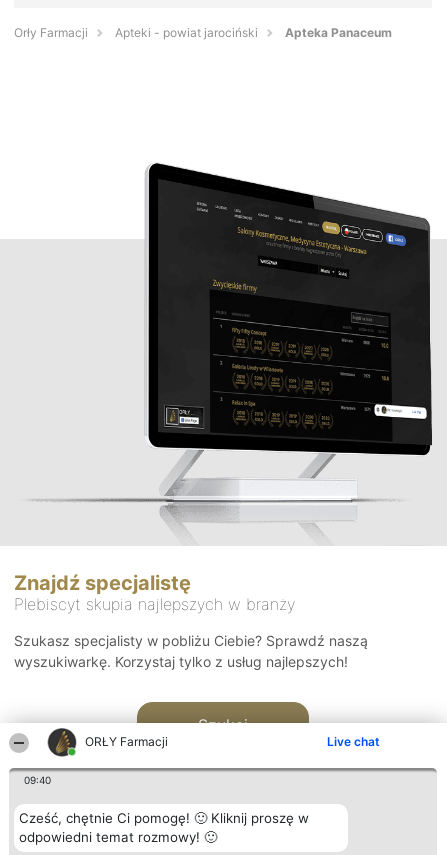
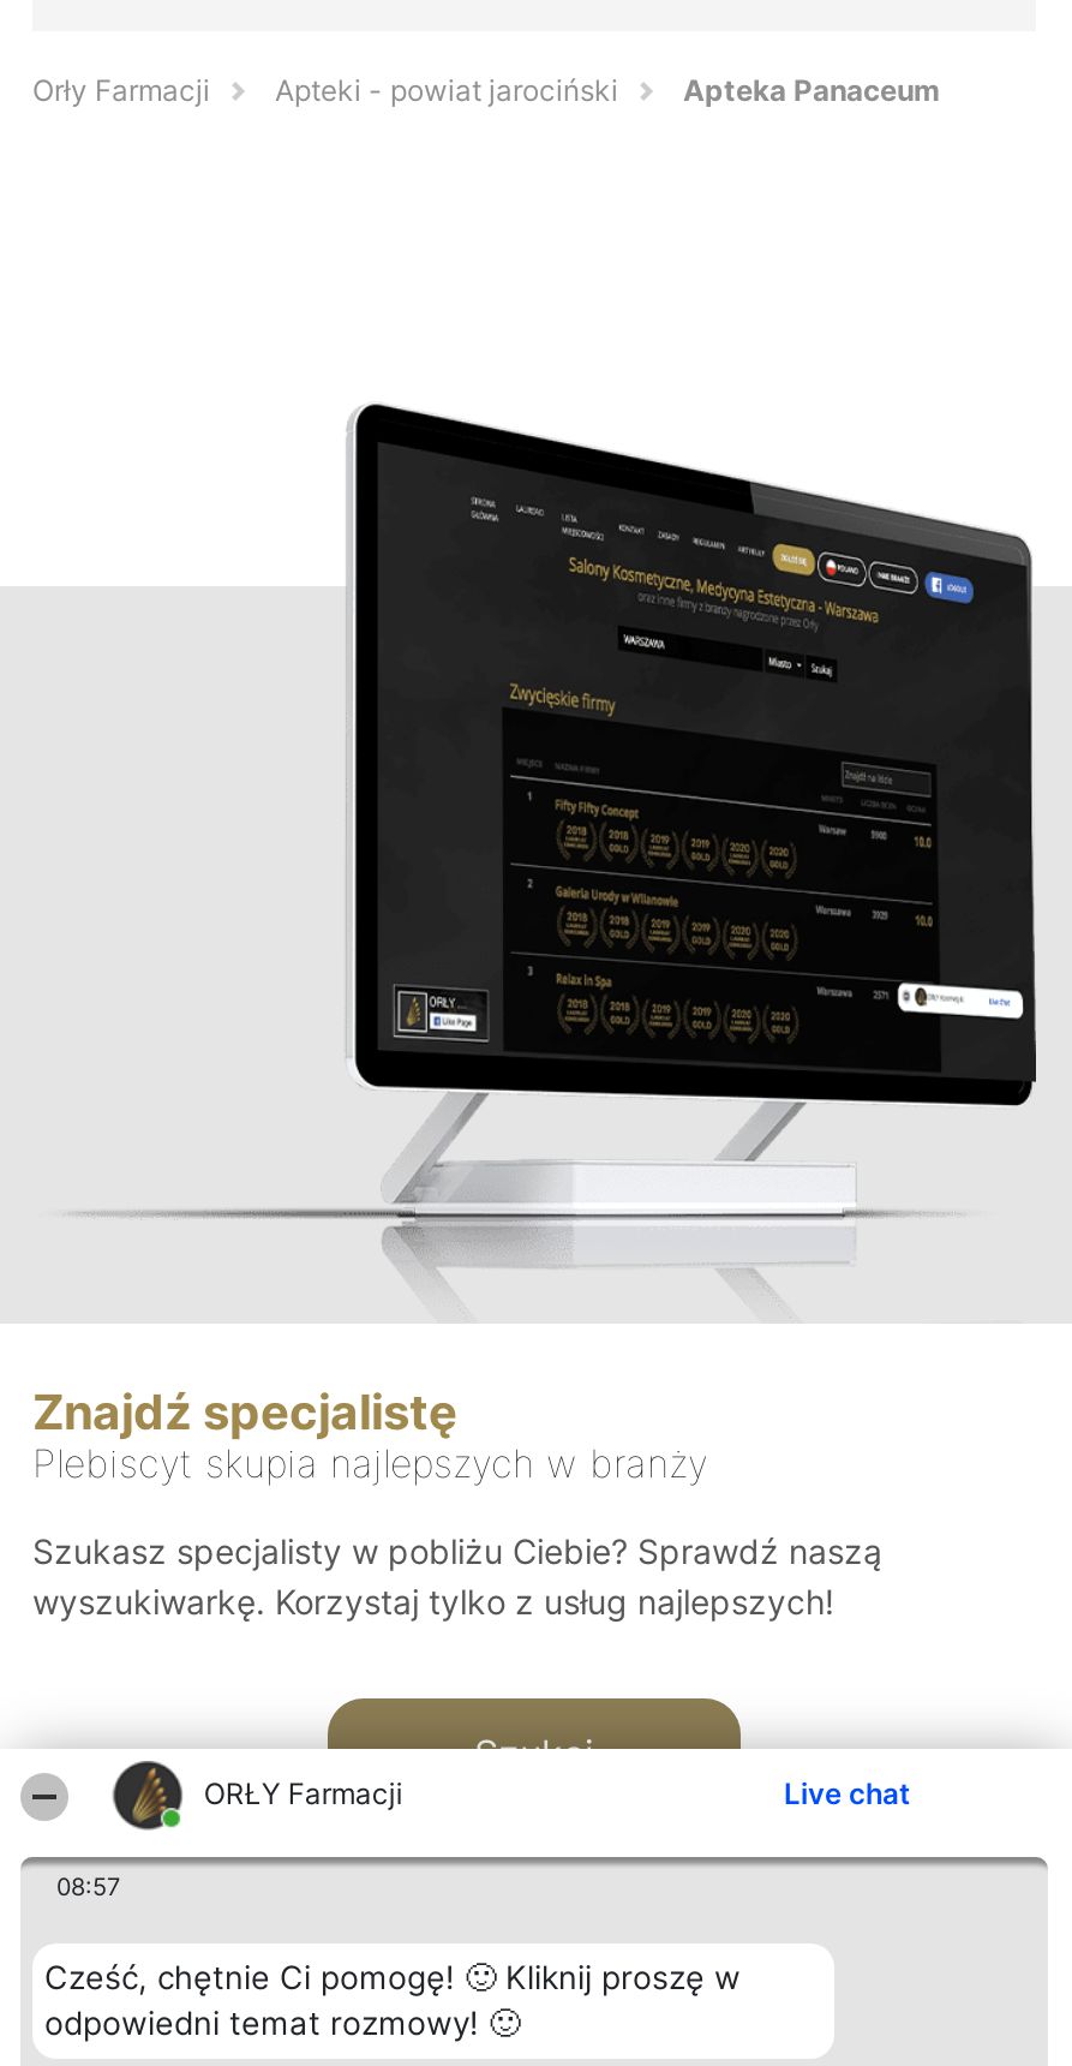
- 09:40
+ 08:57
